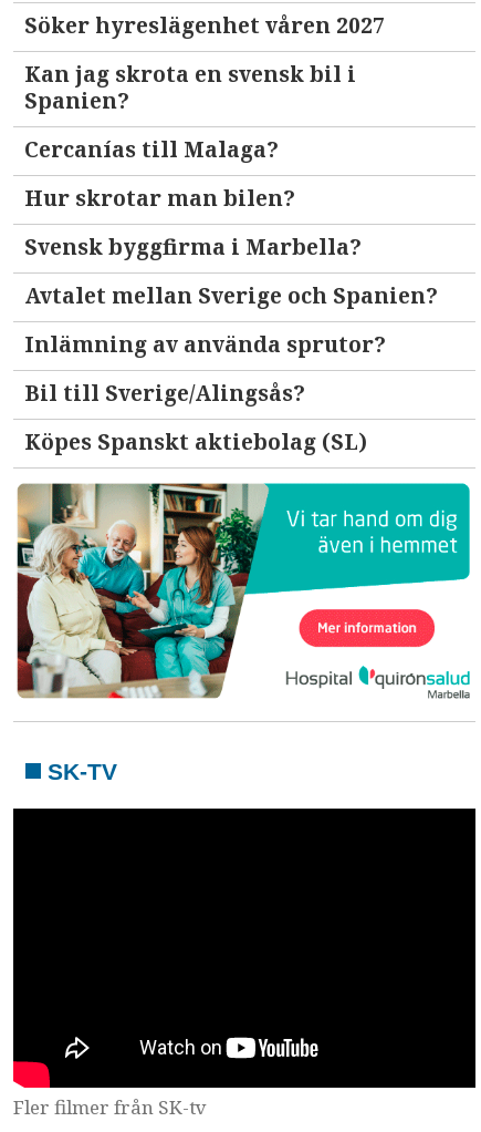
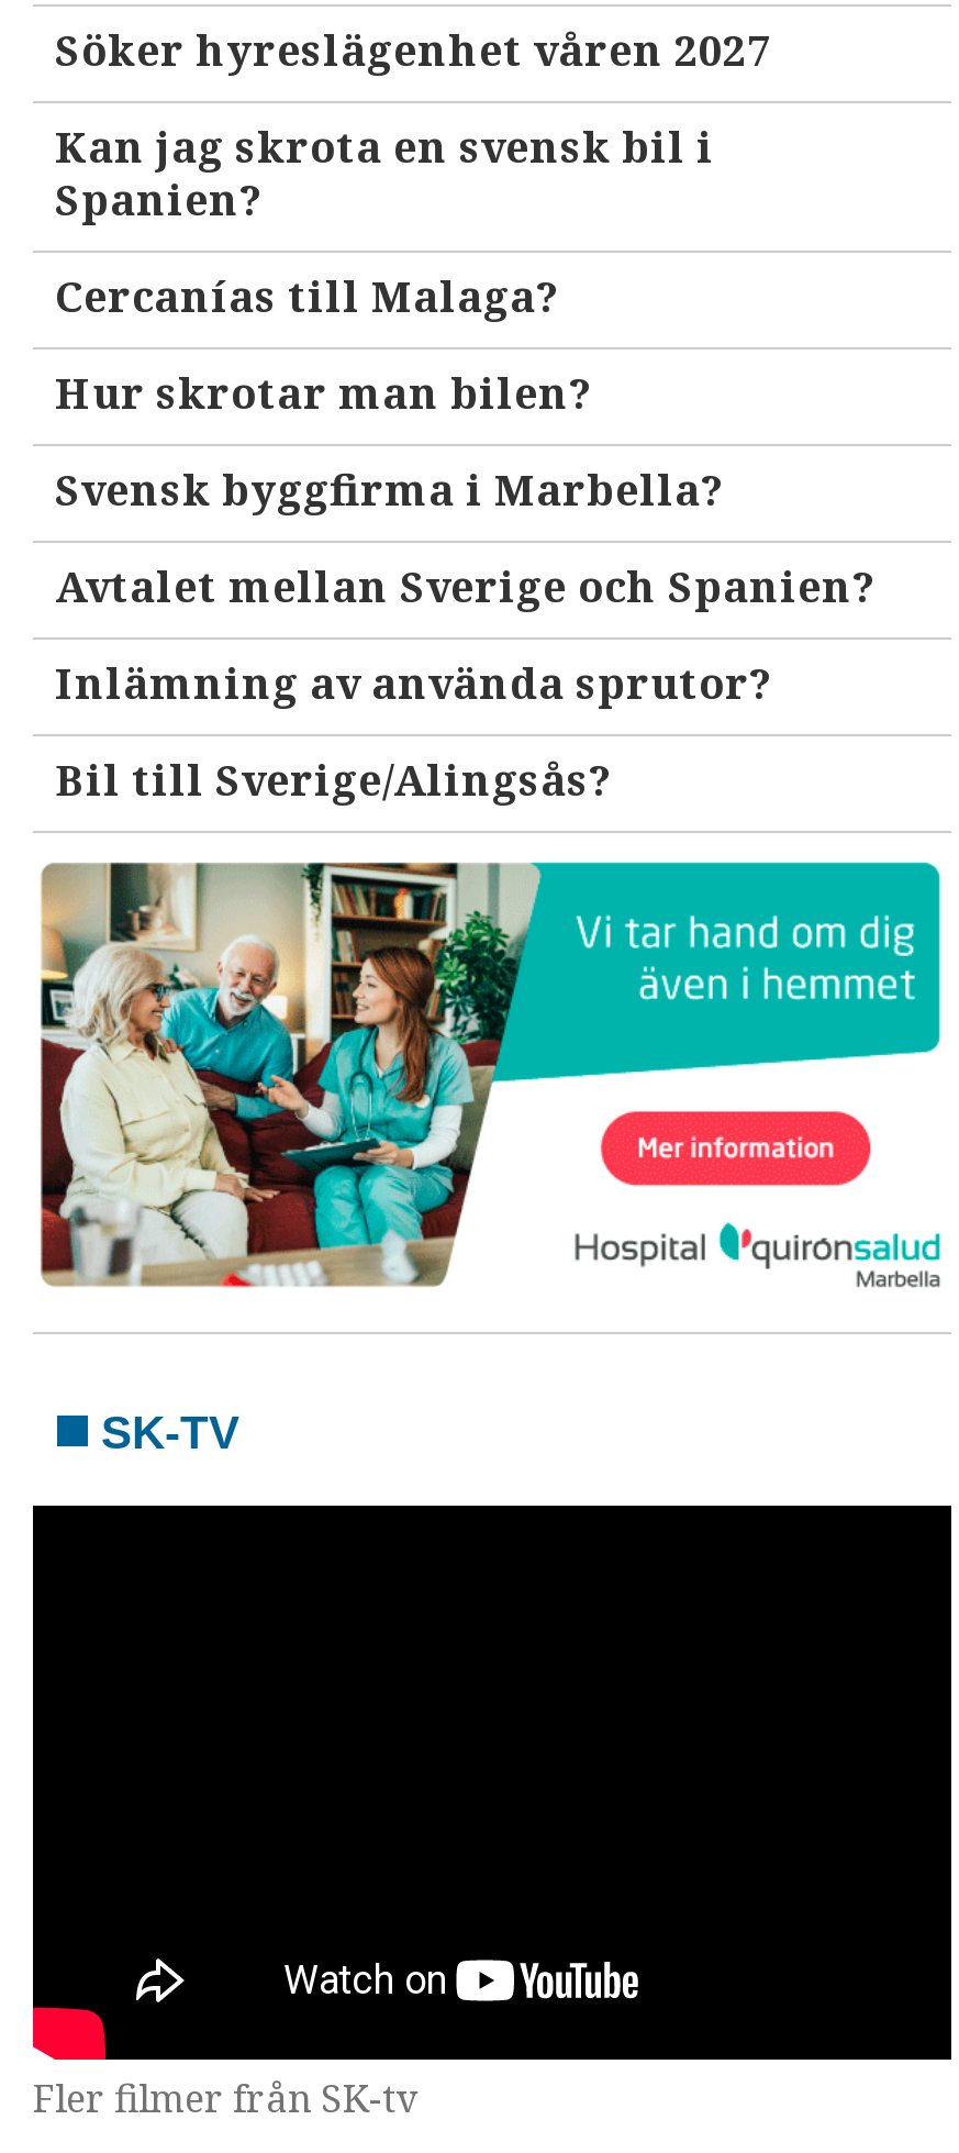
- Köpes Spanskt aktiebolag (SL)
